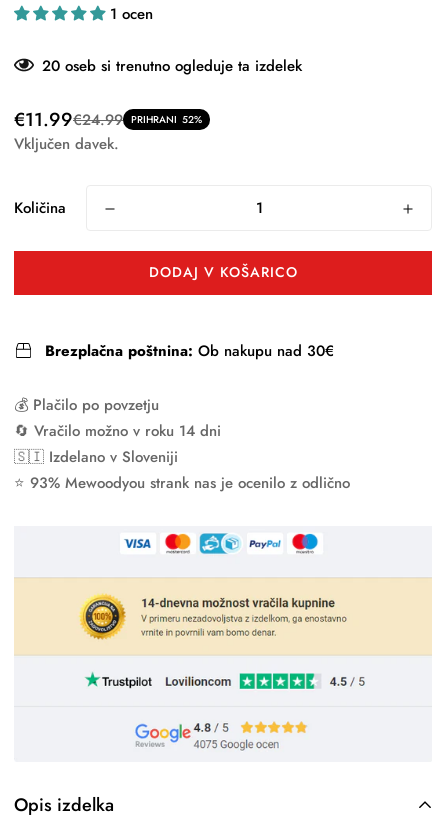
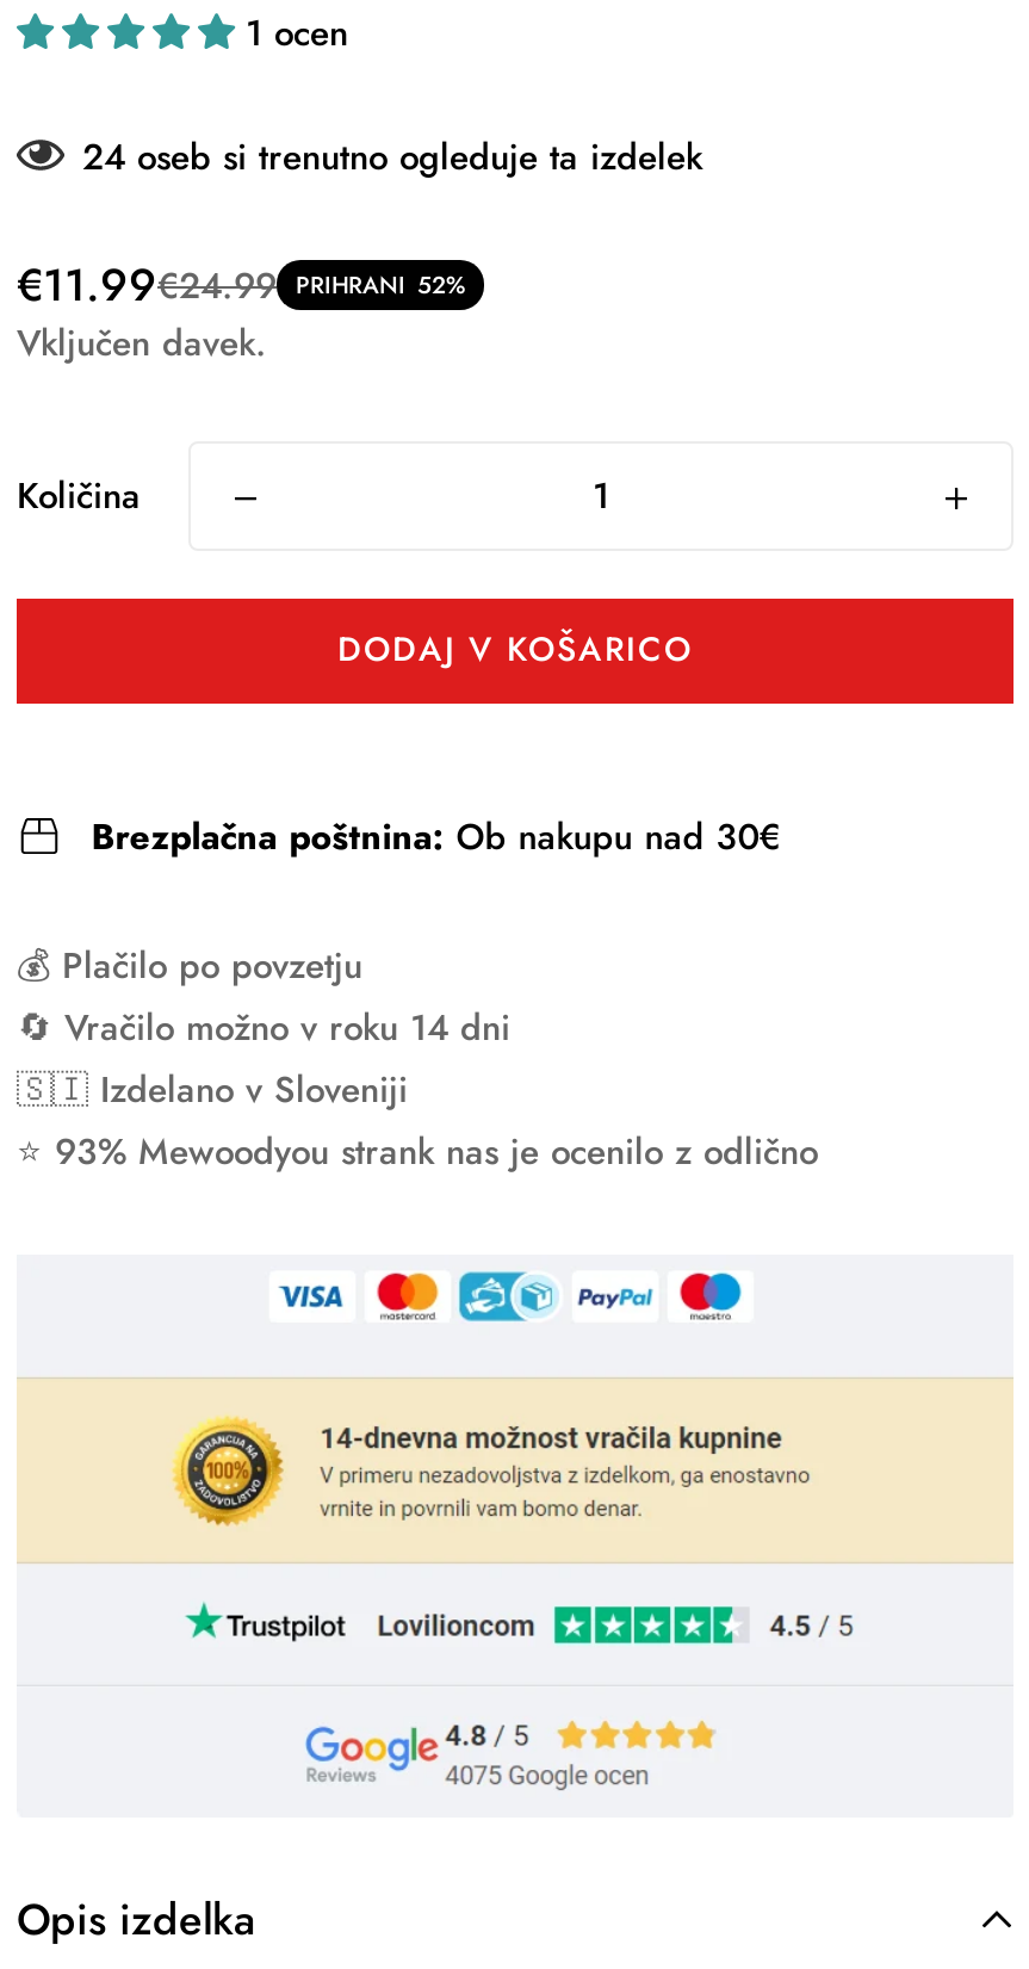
- 20 oseb si trenutno ogleduje ta izdelek
+ 24 oseb si trenutno ogleduje ta izdelek
